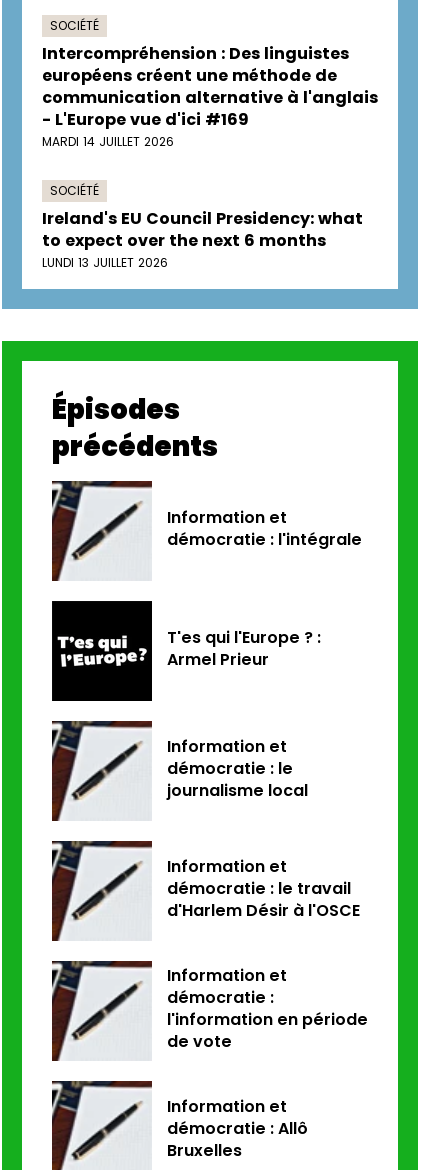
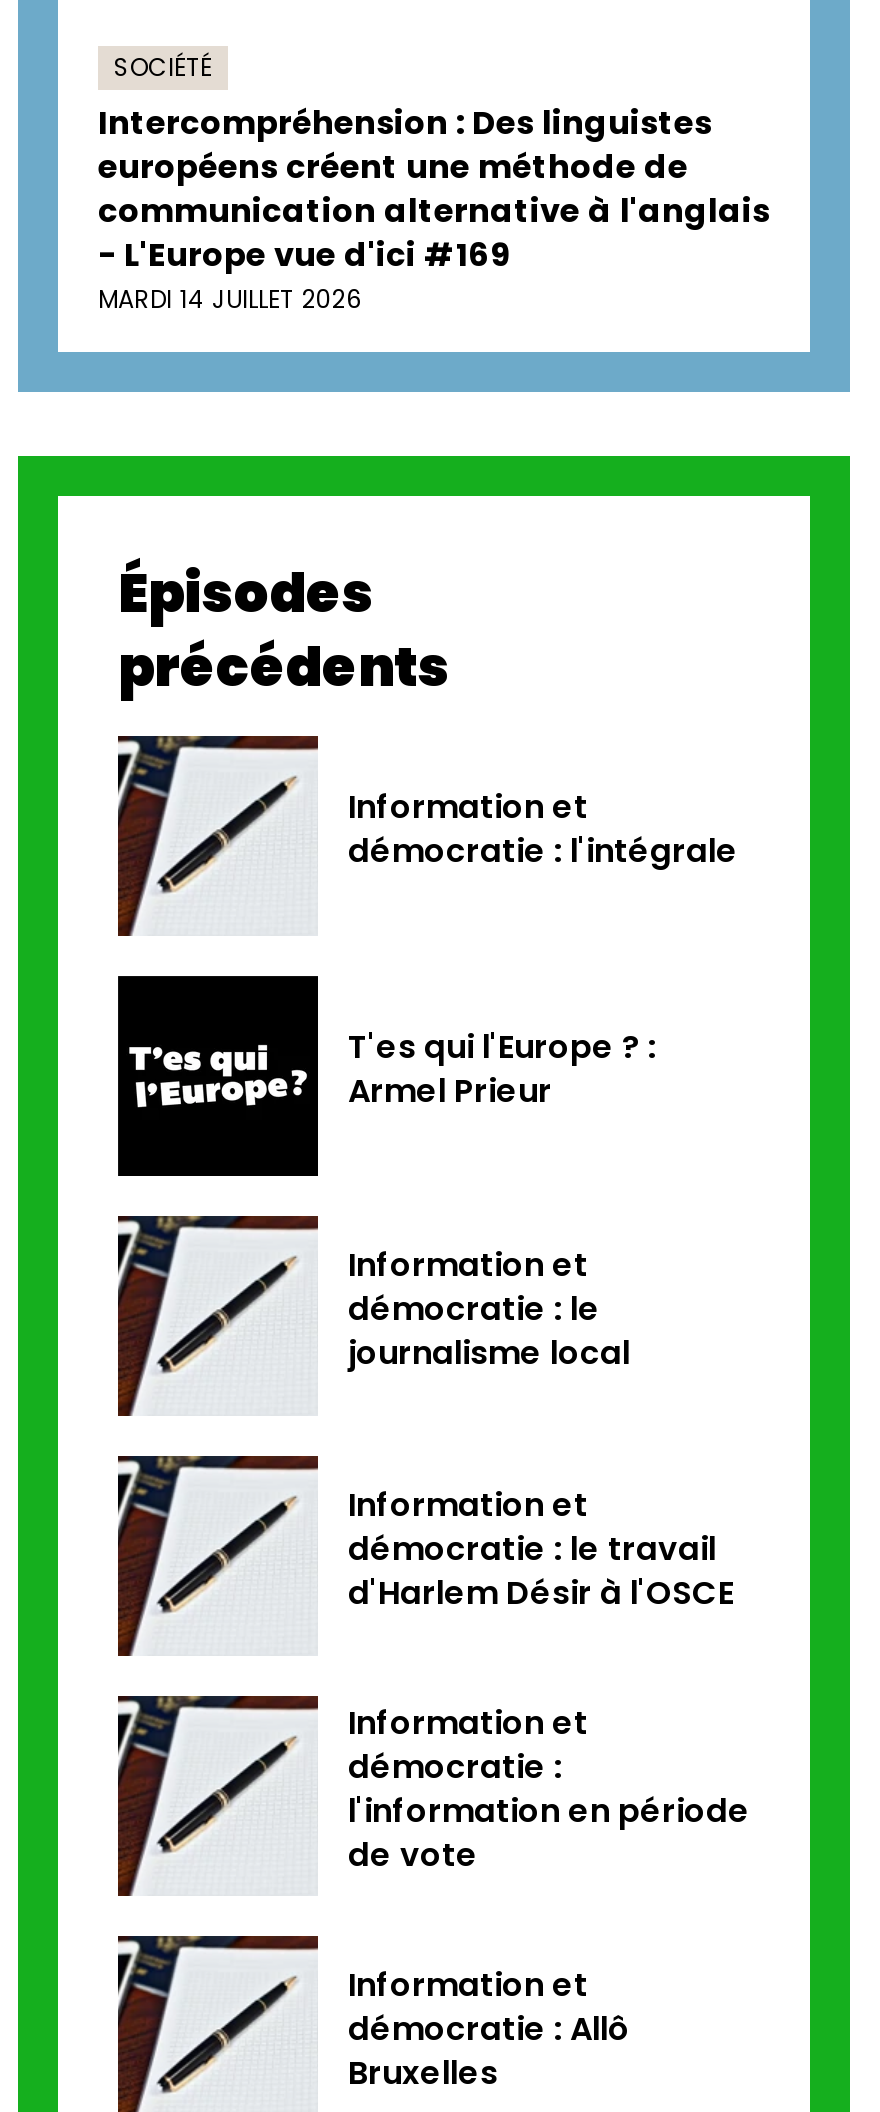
- SOCIÉTÉ
- Ireland's EU Council Presidency: what
- to expect over the next 6 months
- LUNDI 13 JUILLET 2026
